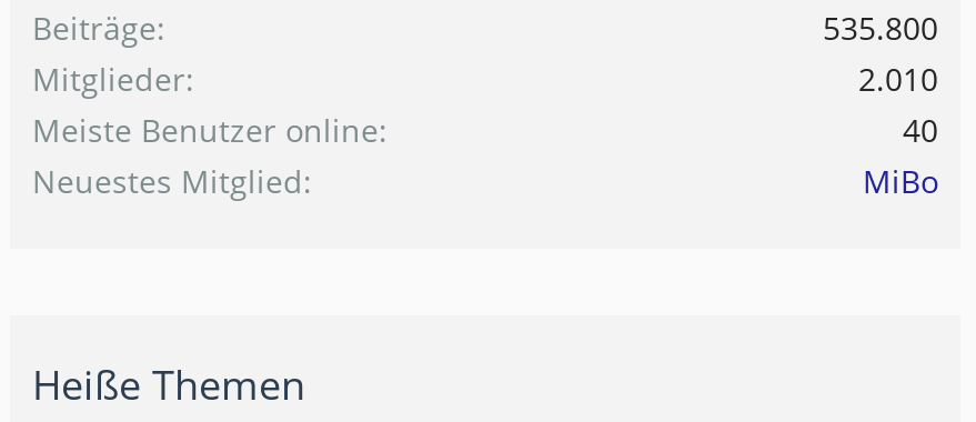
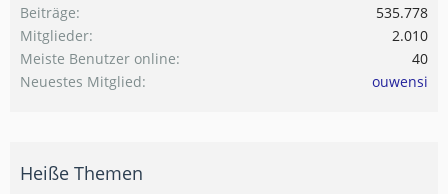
- 535.800
+ 535.778

- MiBo
+ ouwensi
